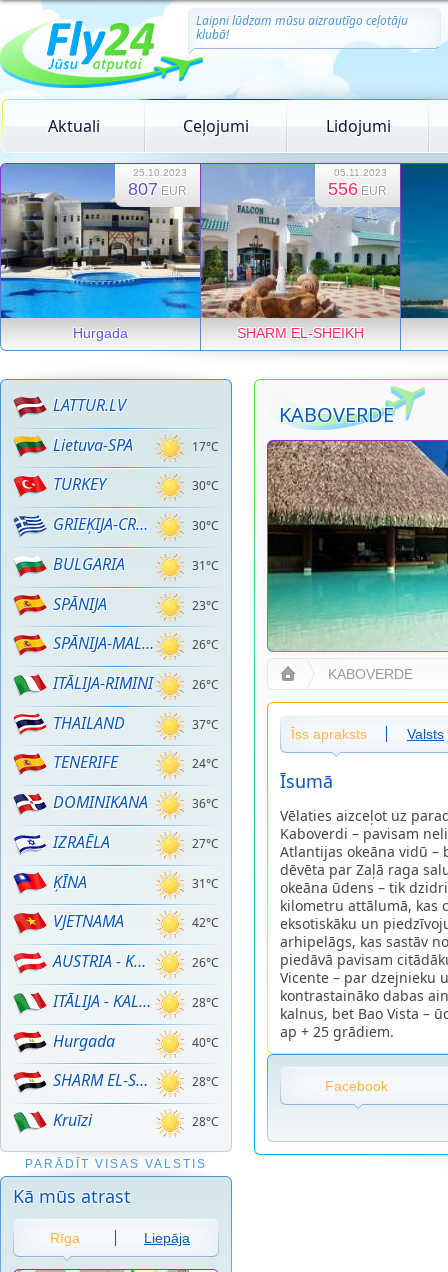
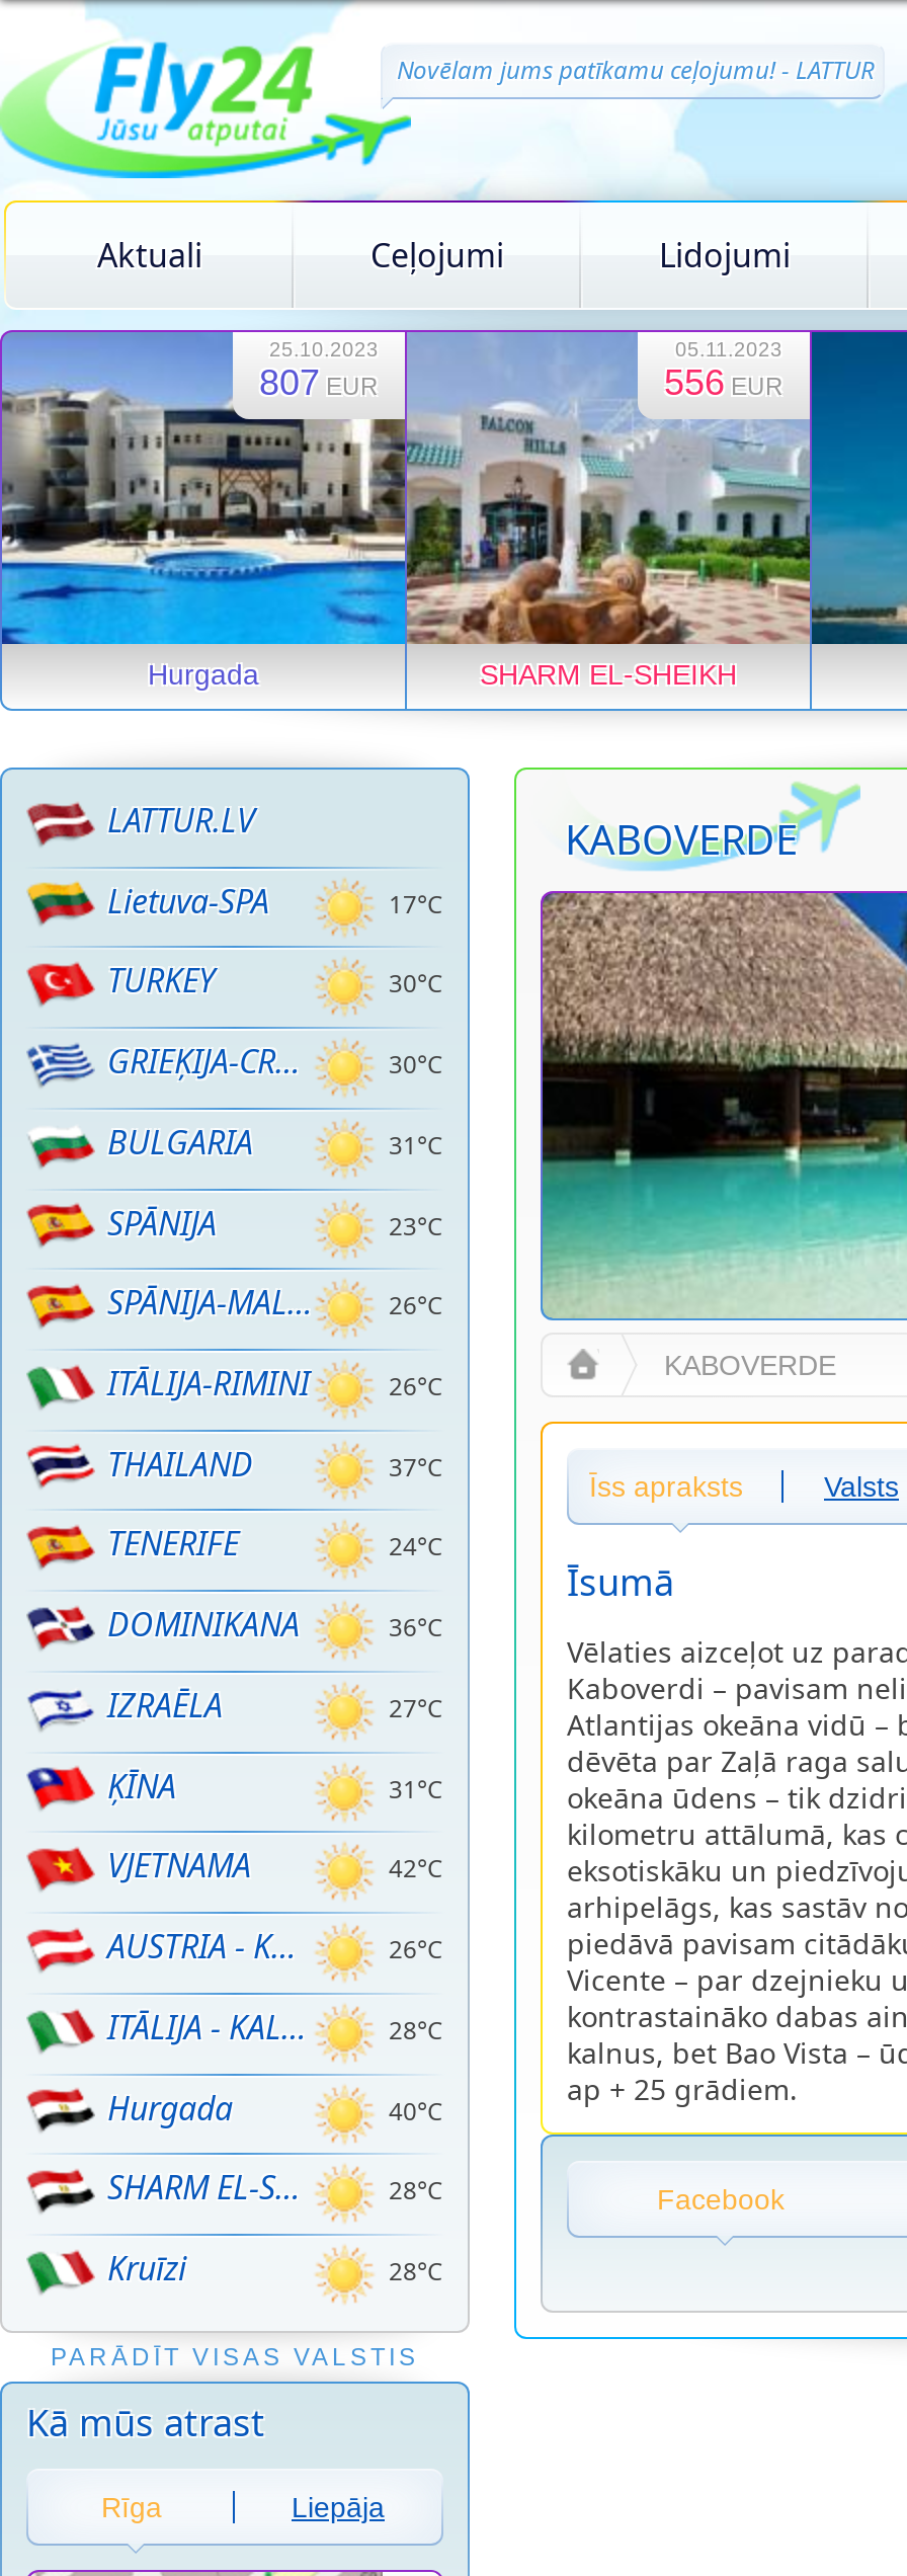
- Laipni lūdzam mūsu aizrautīgo ceļotāju
- klubā!
+ Novēlam jums patīkamu ceļojumu! - LATTUR
